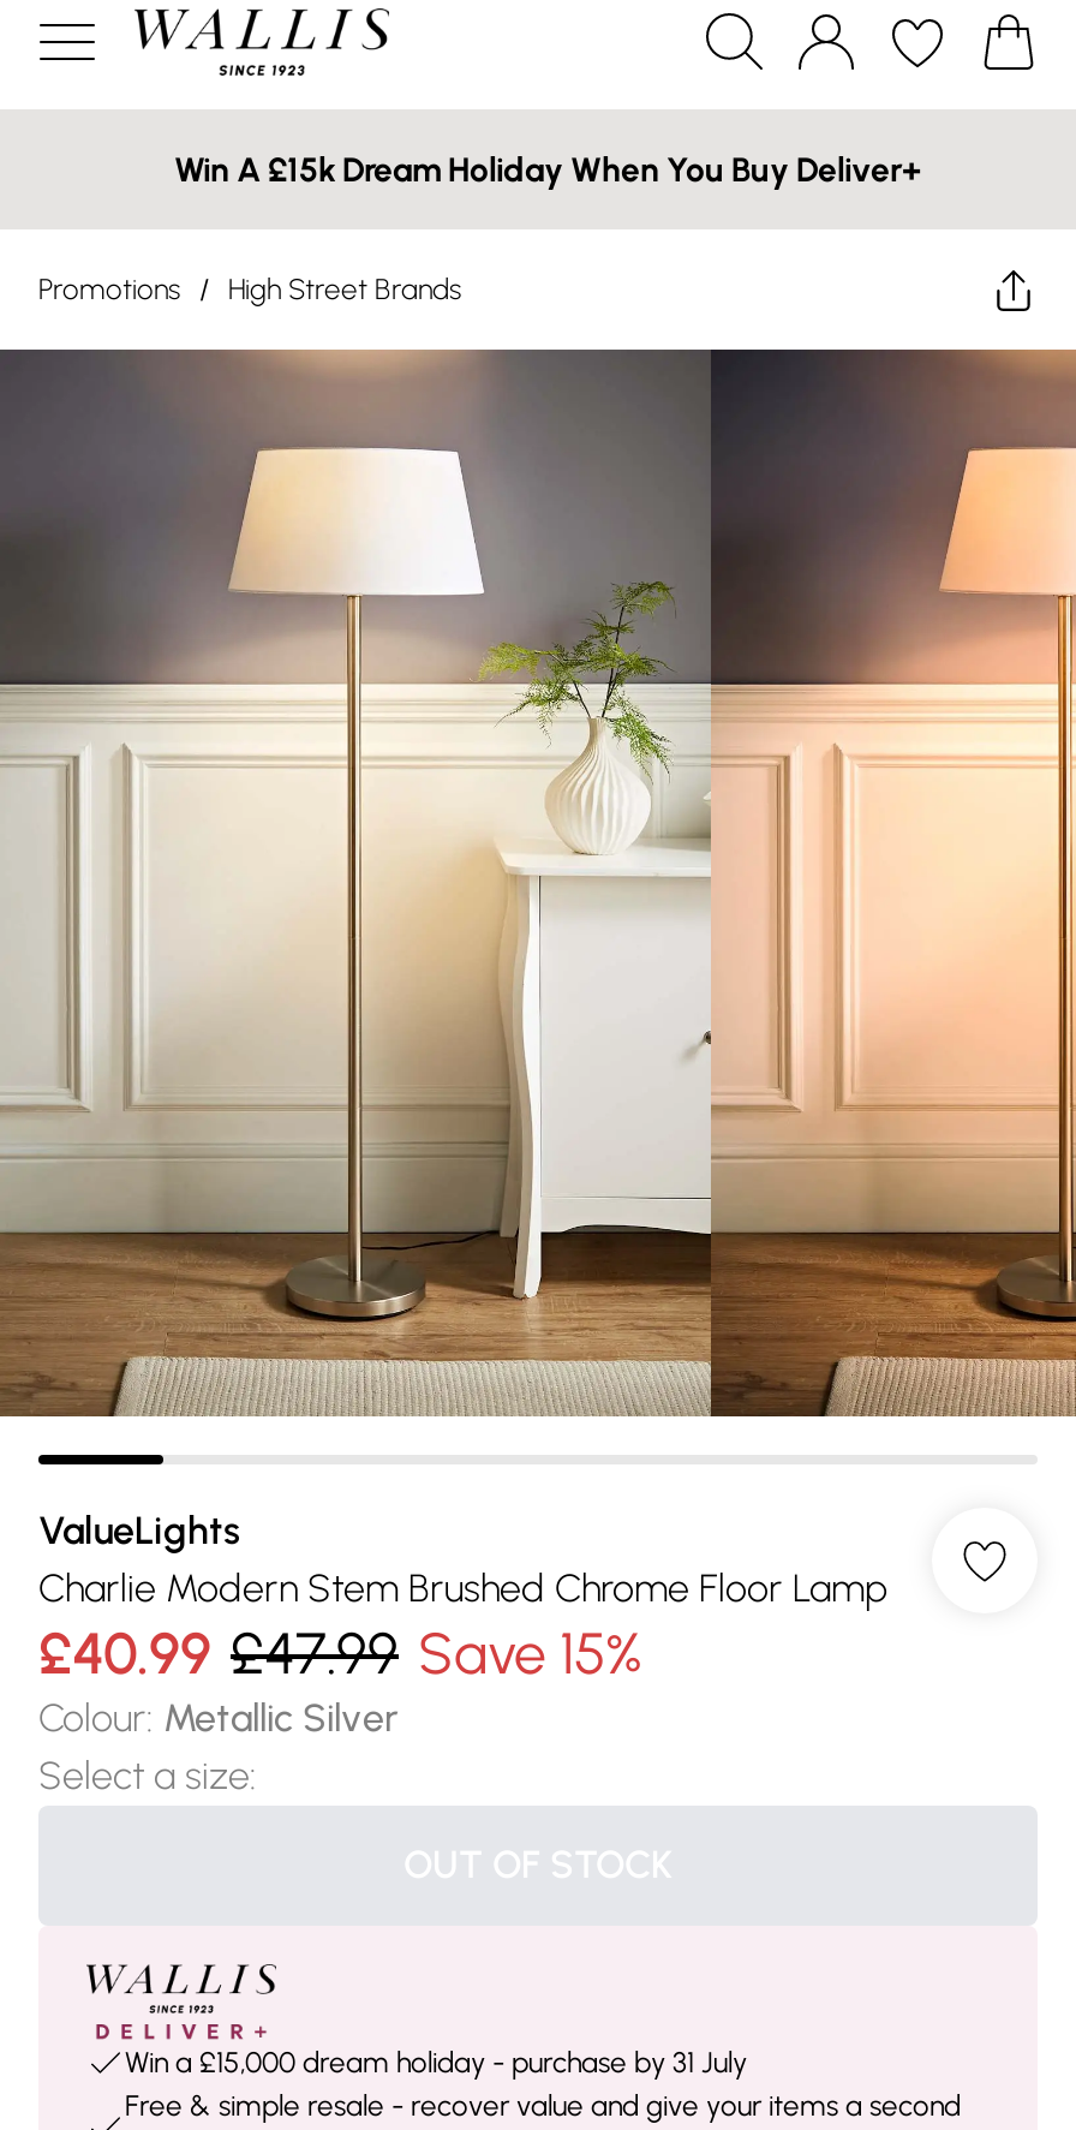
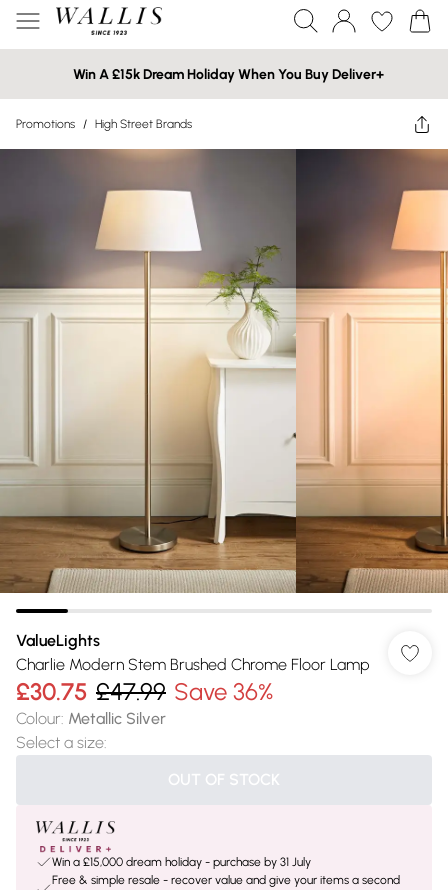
- £40.99 £47.99 Save 15%
+ £30.75 £47.99 Save 36%
